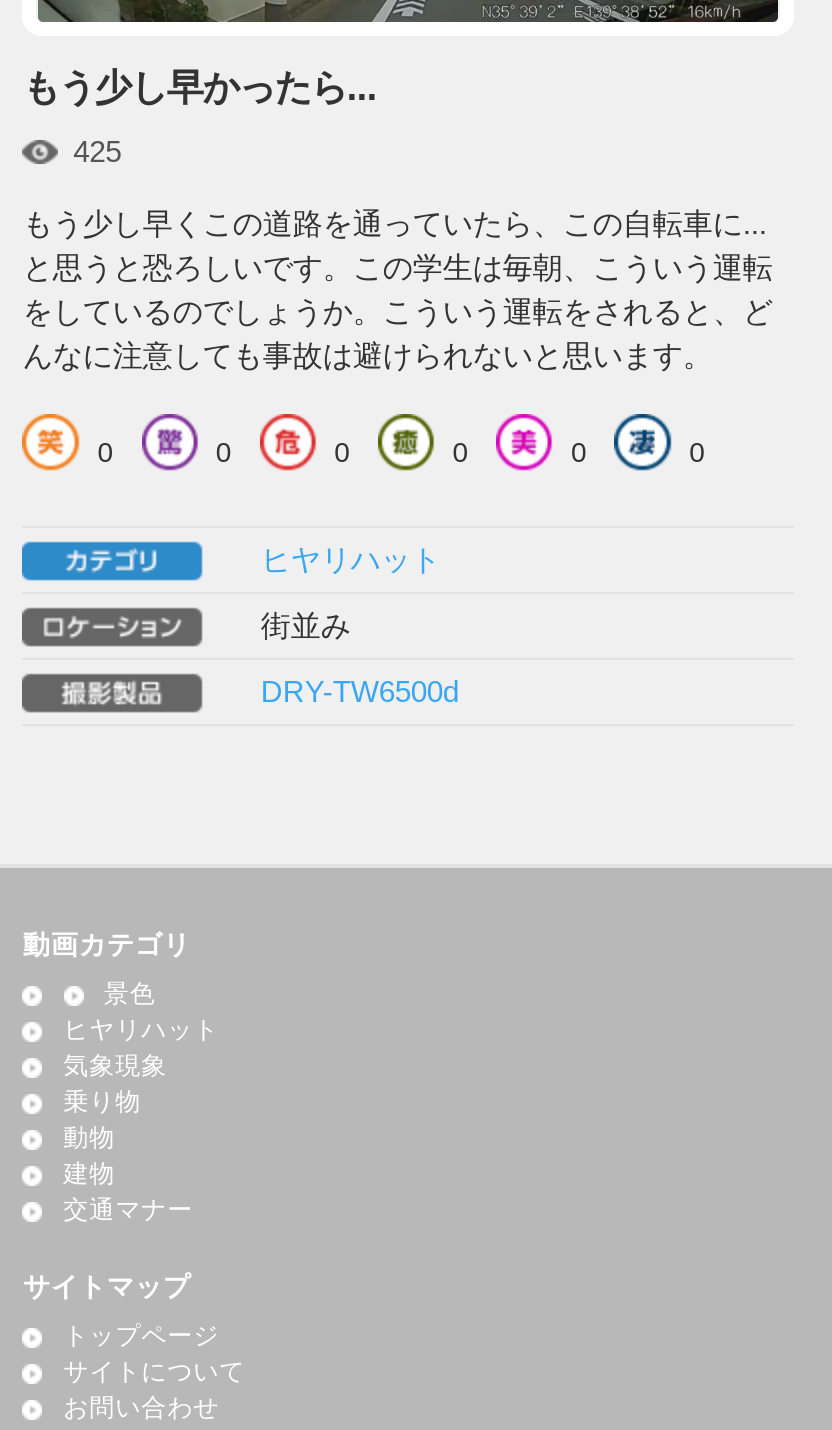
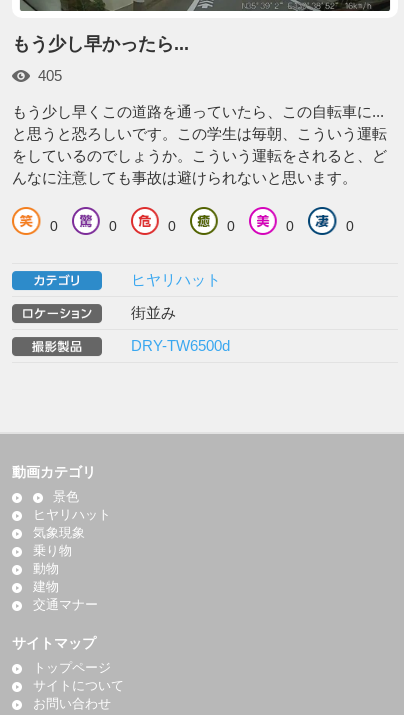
- 425
+ 405
